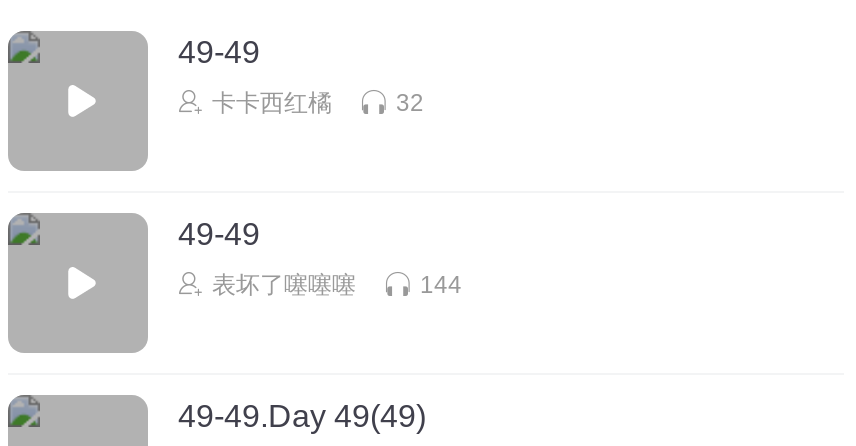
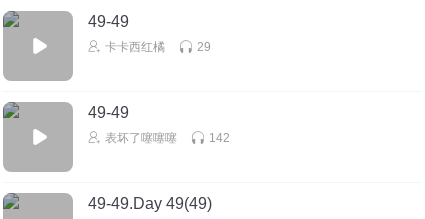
- 32
+ 29

- 144
+ 142
